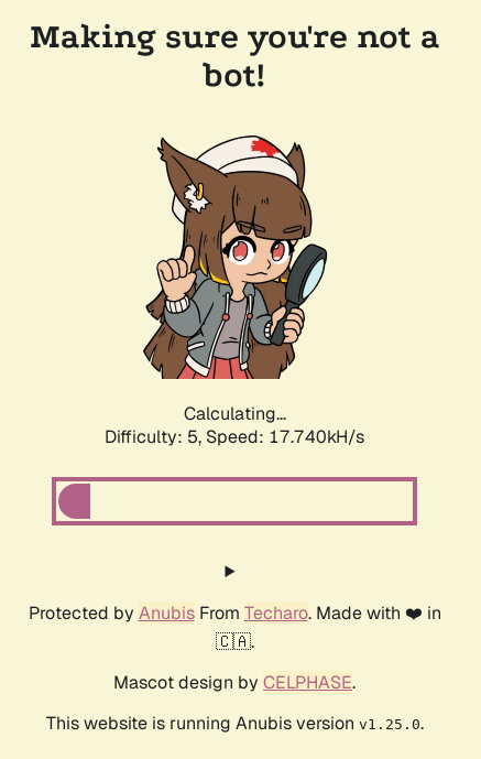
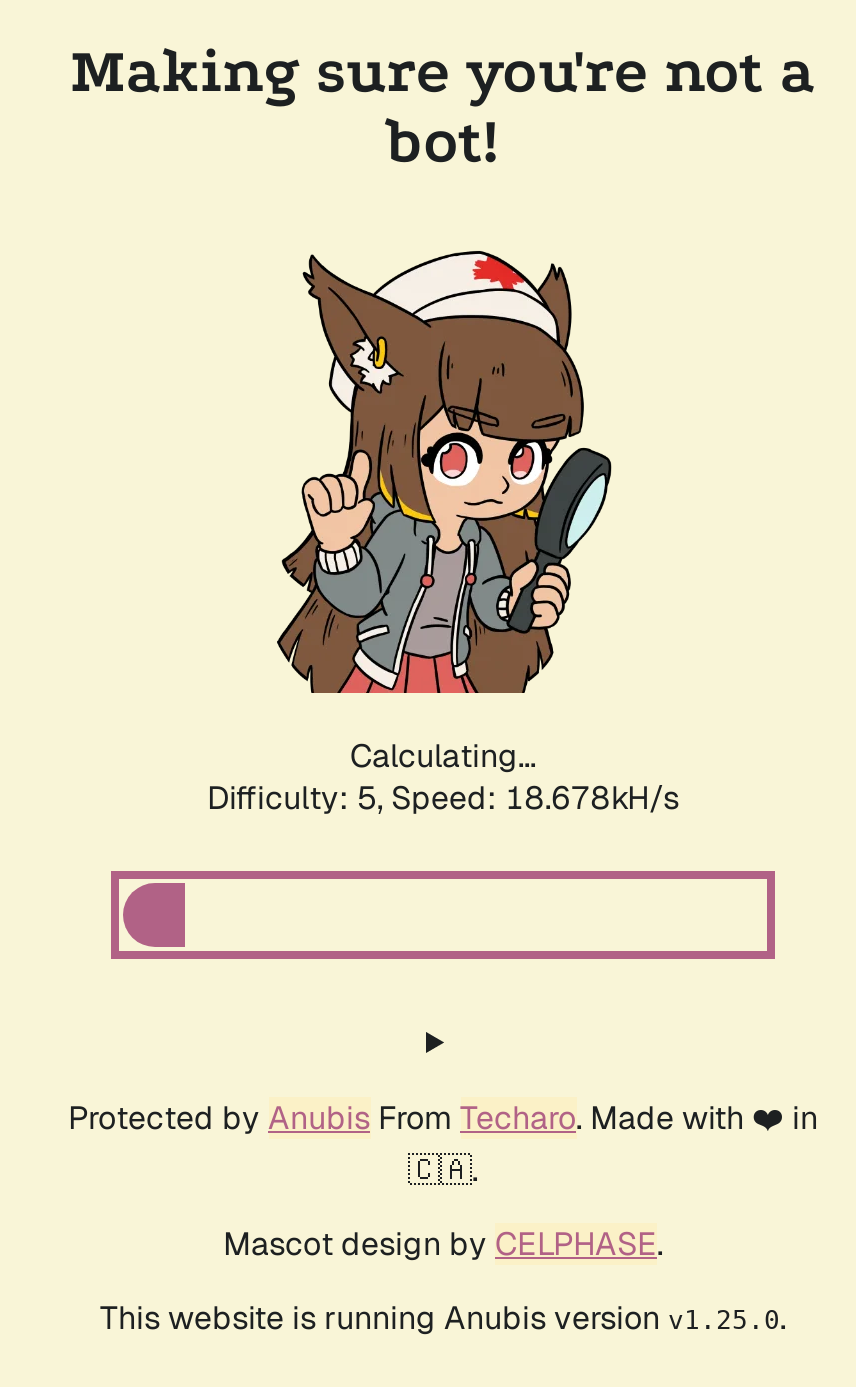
- Difficulty: 5, Speed: 17.740kH/s
+ Difficulty: 5, Speed: 18.678kH/s
